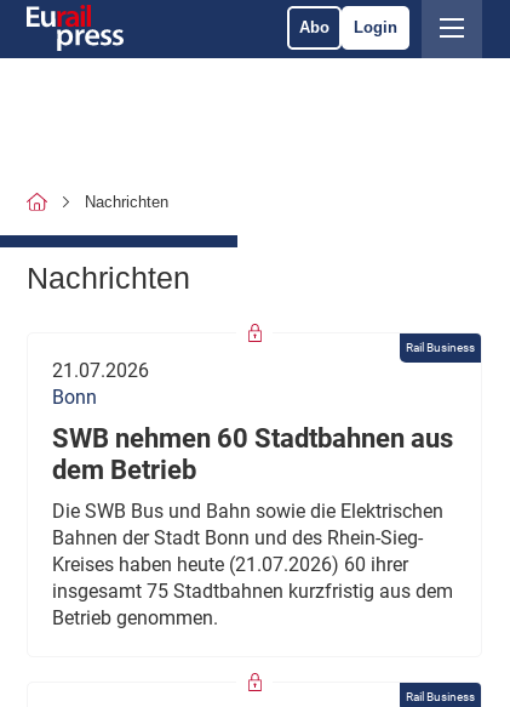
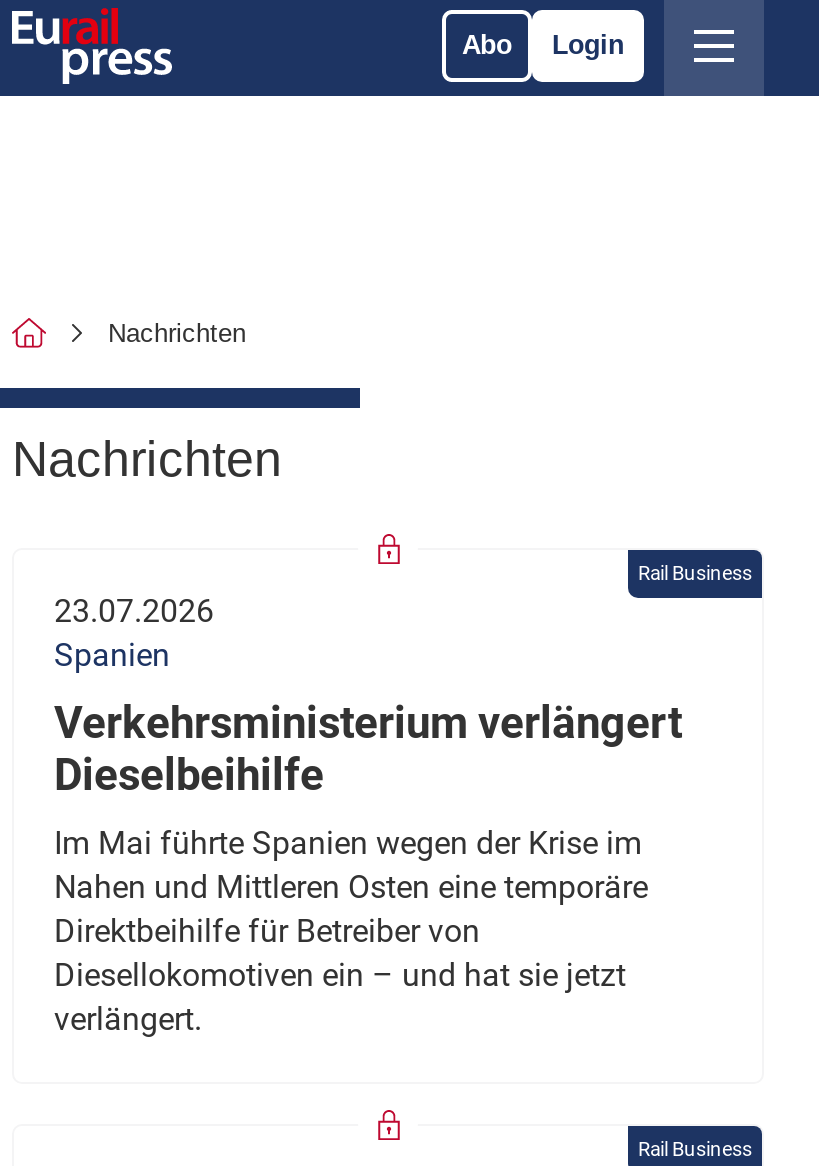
- 21.07.2026
- Bonn
+ 23.07.2026
+ Spanien

- SWB nehmen 60 Stadtbahnen aus
- dem Betrieb
+ Verkehrsministerium verlängert
+ Dieselbeihilfe

- Die SWB Bus und Bahn sowie die Elektrischen
- Bahnen der Stadt Bonn und des Rhein-Sieg-
- Kreises haben heute (21.07.2026) 60 ihrer
- insgesamt 75 Stadtbahnen kurzfristig aus dem
- Betrieb genommen.
+ Im Mai führte Spanien wegen der Krise im
+ Nahen und Mittleren Osten eine temporäre
+ Direktbeihilfe für Betreiber von
+ Diesellokomotiven ein – und hat sie jetzt
+ verlängert.
